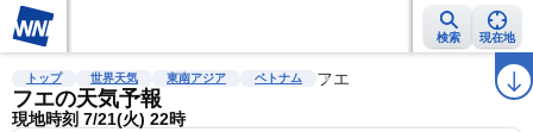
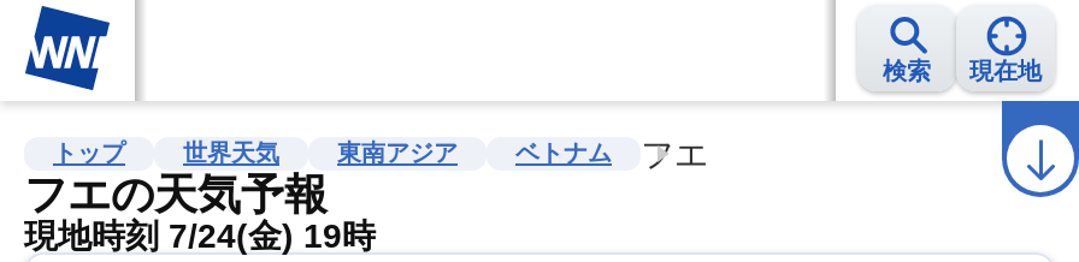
- 現地時刻 7/21(火) 22時
+ 現地時刻 7/24(金) 19時
